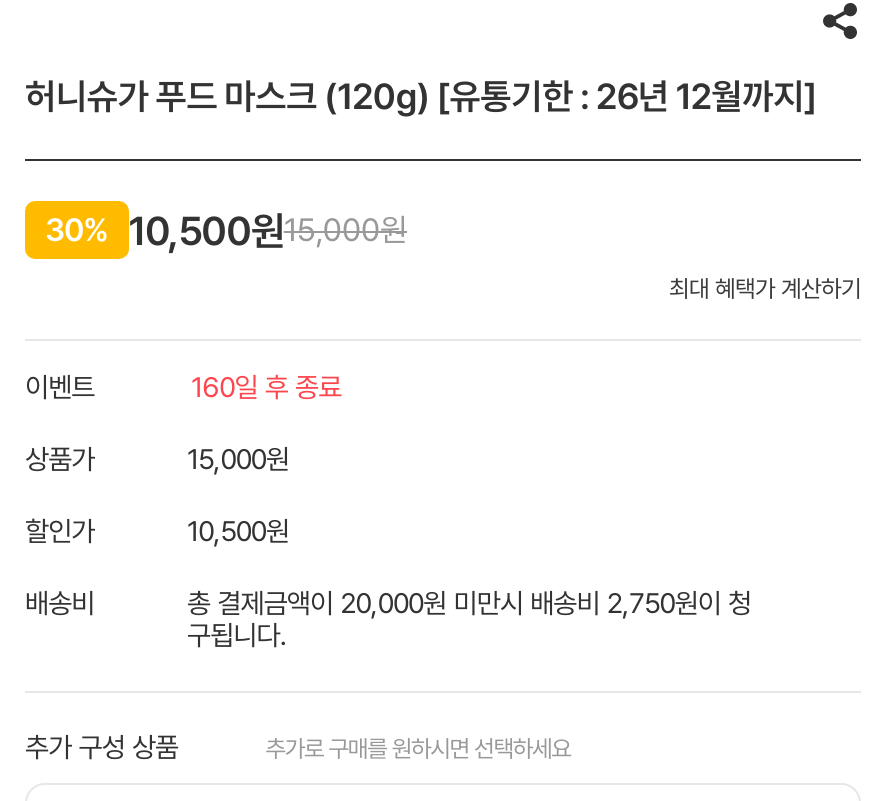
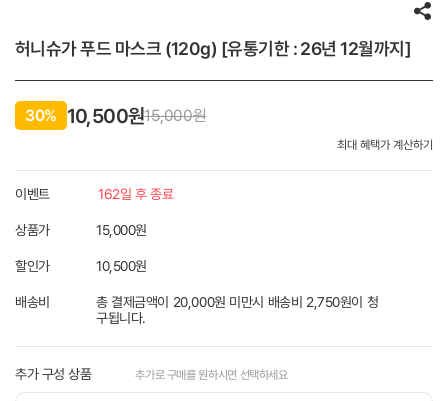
- 160일 후 종료
+ 162일 후 종료
